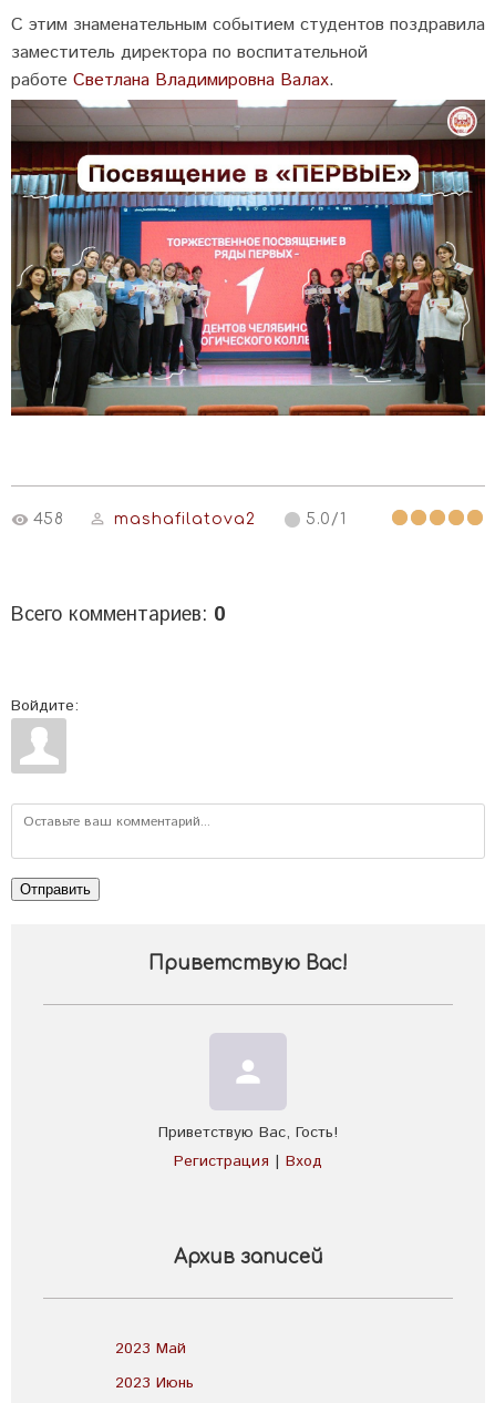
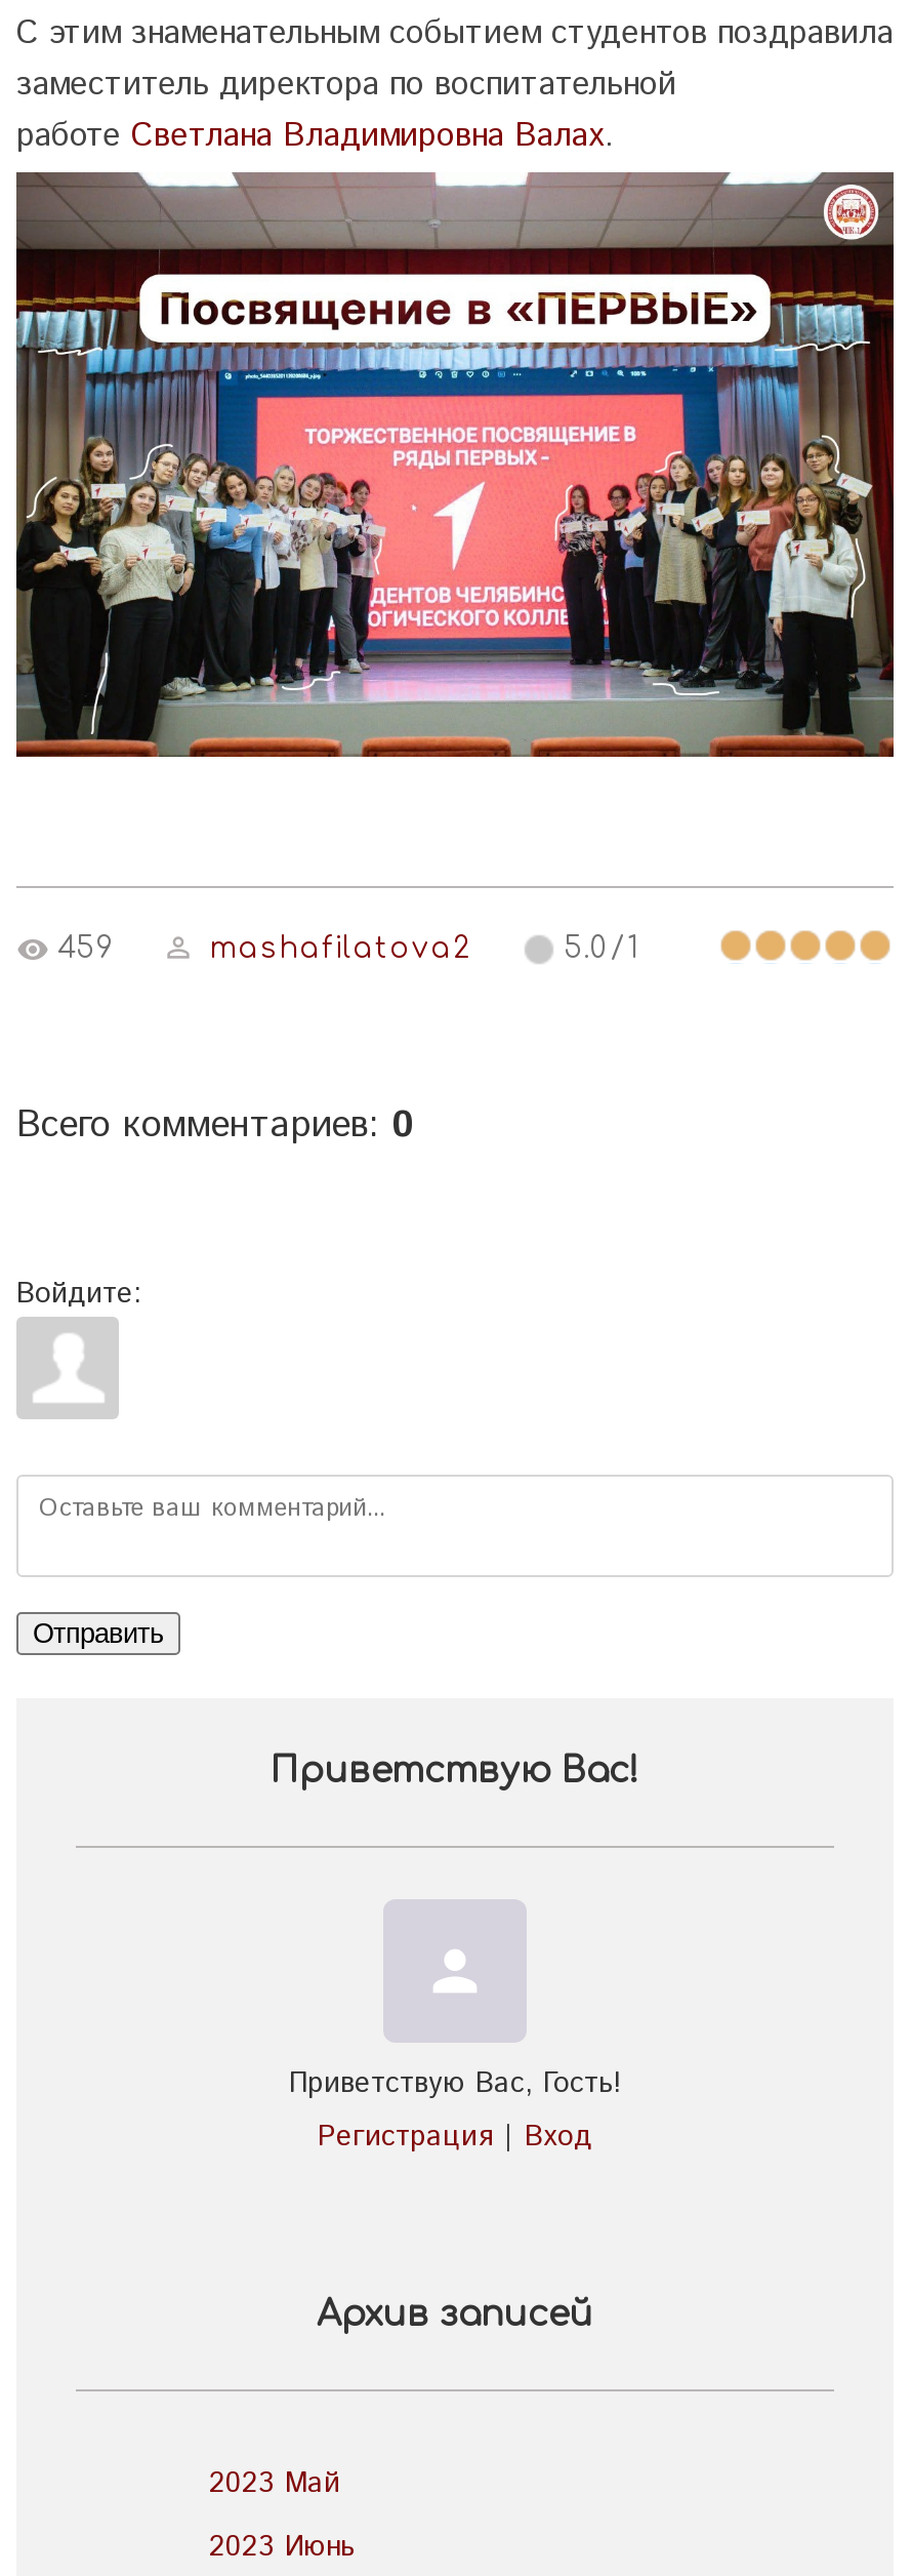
- 458
+ 459
